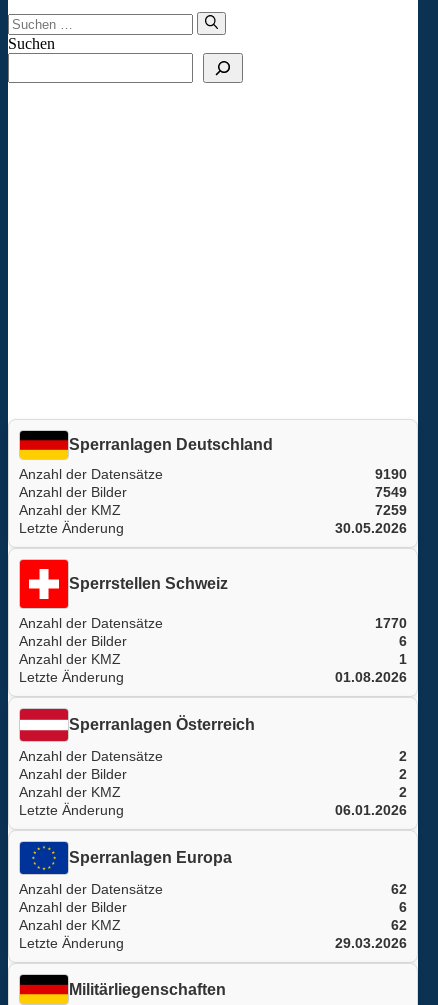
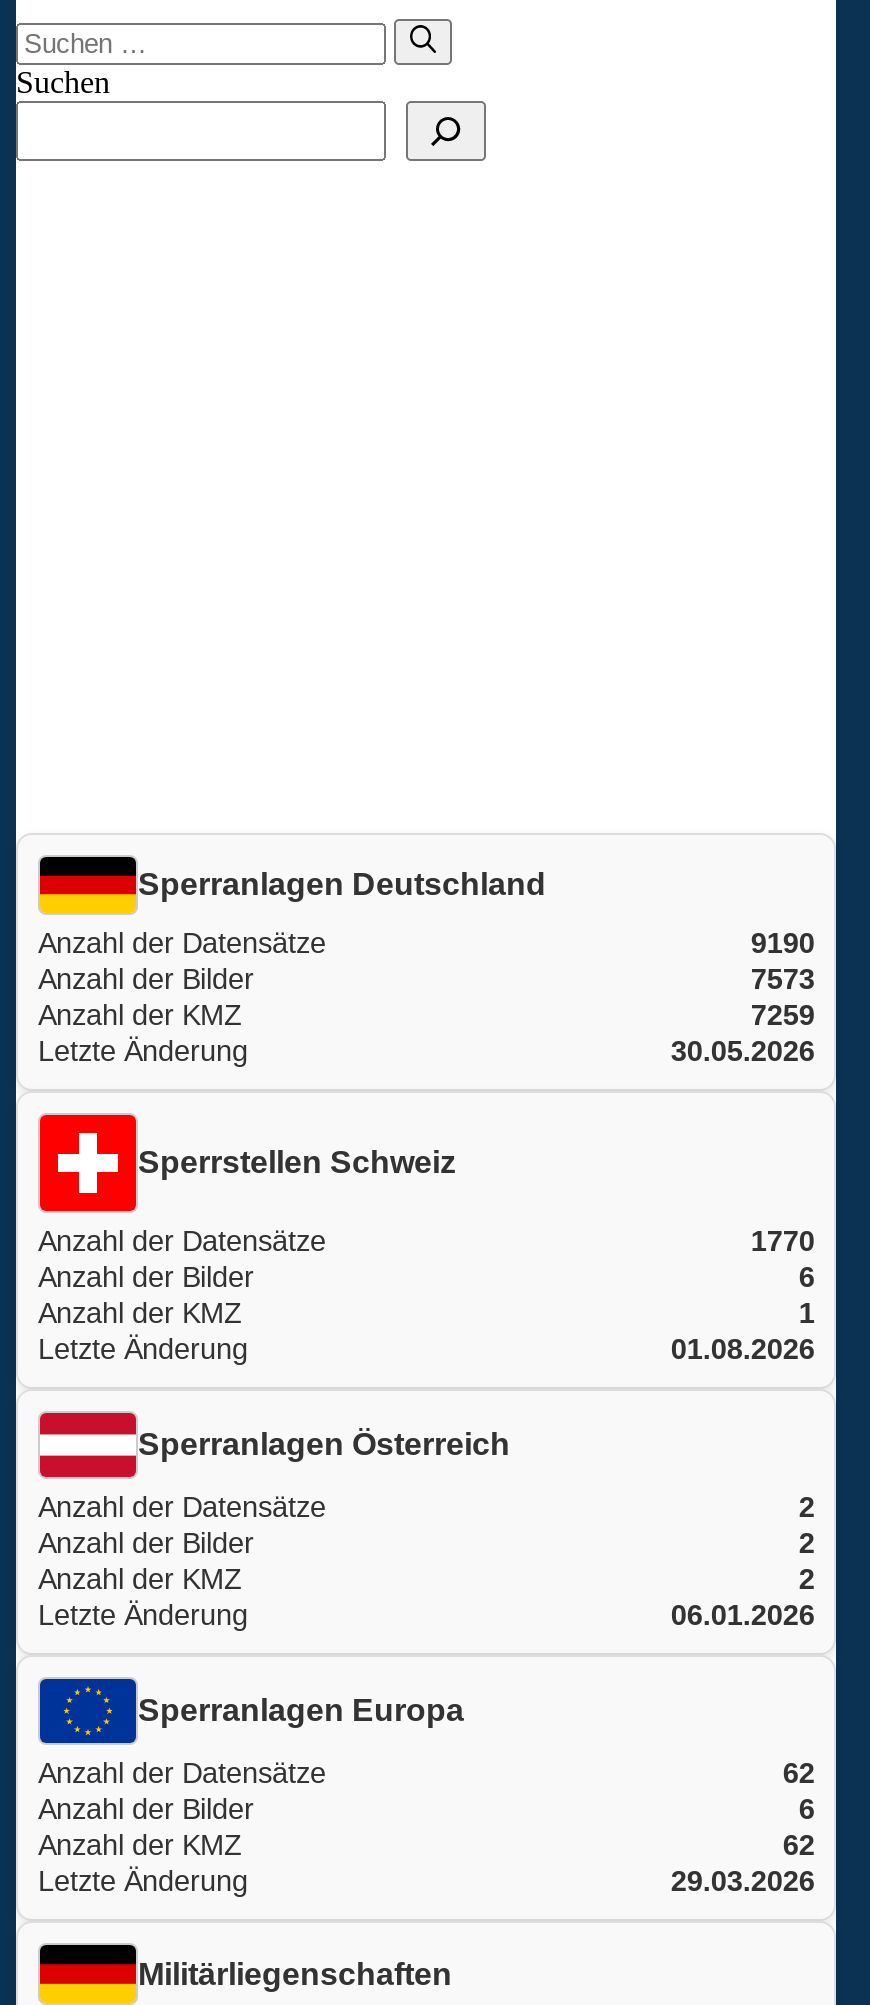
- 7549
+ 7573
